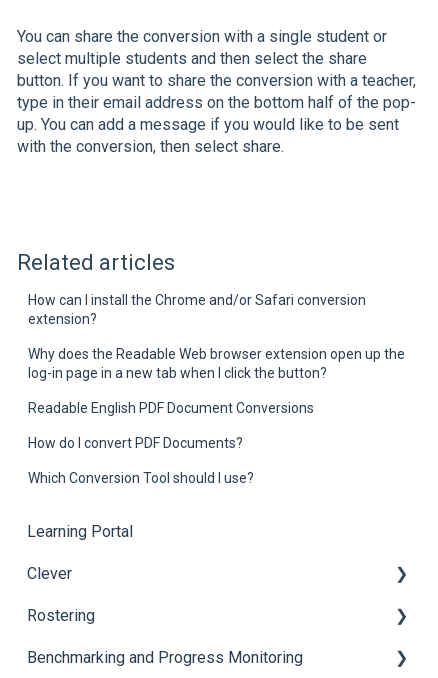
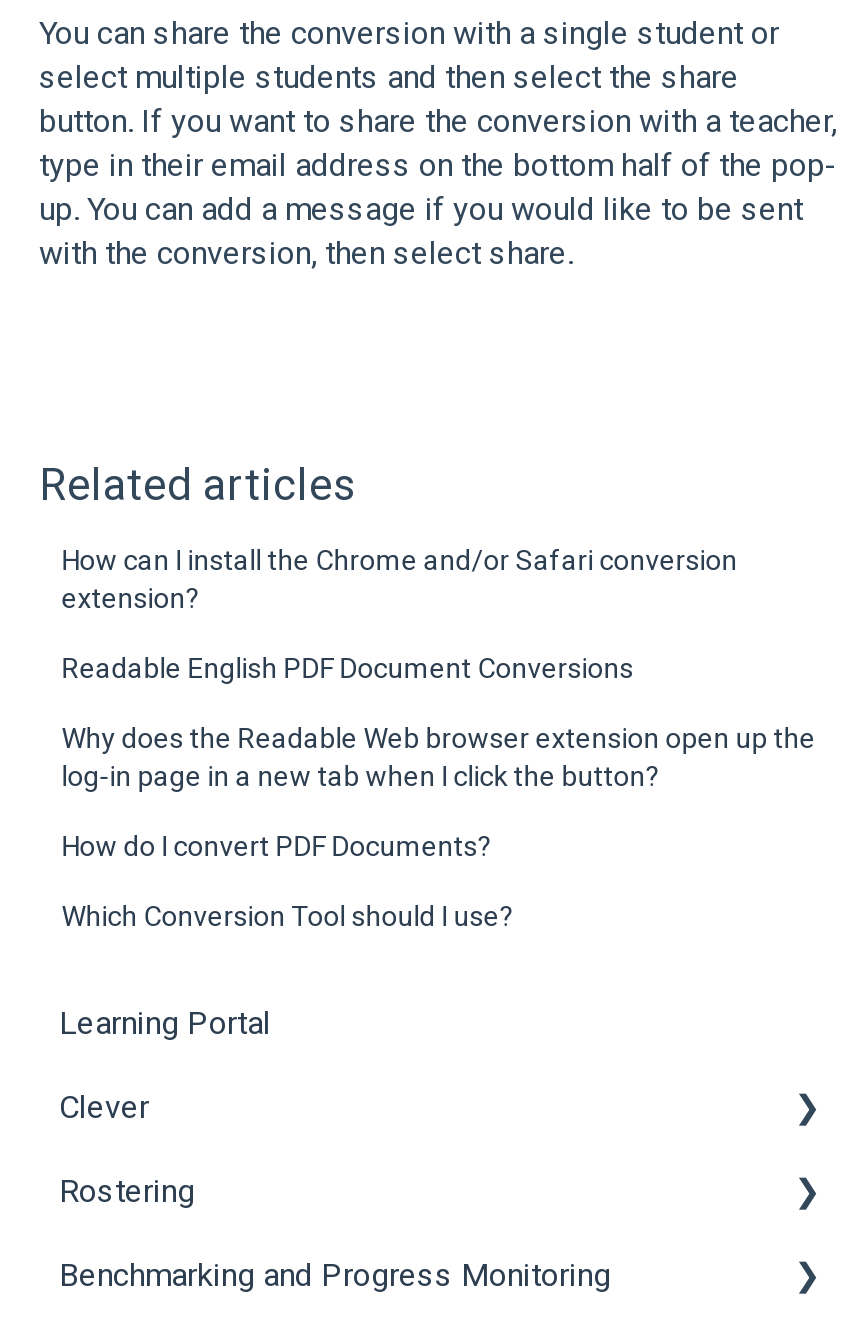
moved down: Why does the Readable Web browser extension open up the | log-in page in a new tab when I click the button?

moved up: Readable English PDF Document Conversions
